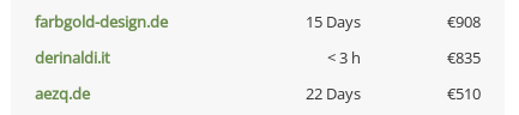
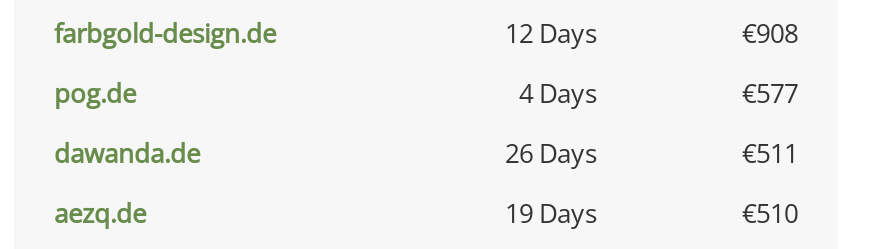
- 15 Days
+ 12 Days

- derinaldi.it
- < 3 h
- €835
+ pog.de
+ 4 Days
+ €577
+ dawanda.de
+ 26 Days
+ €511

- 22 Days
+ 19 Days
